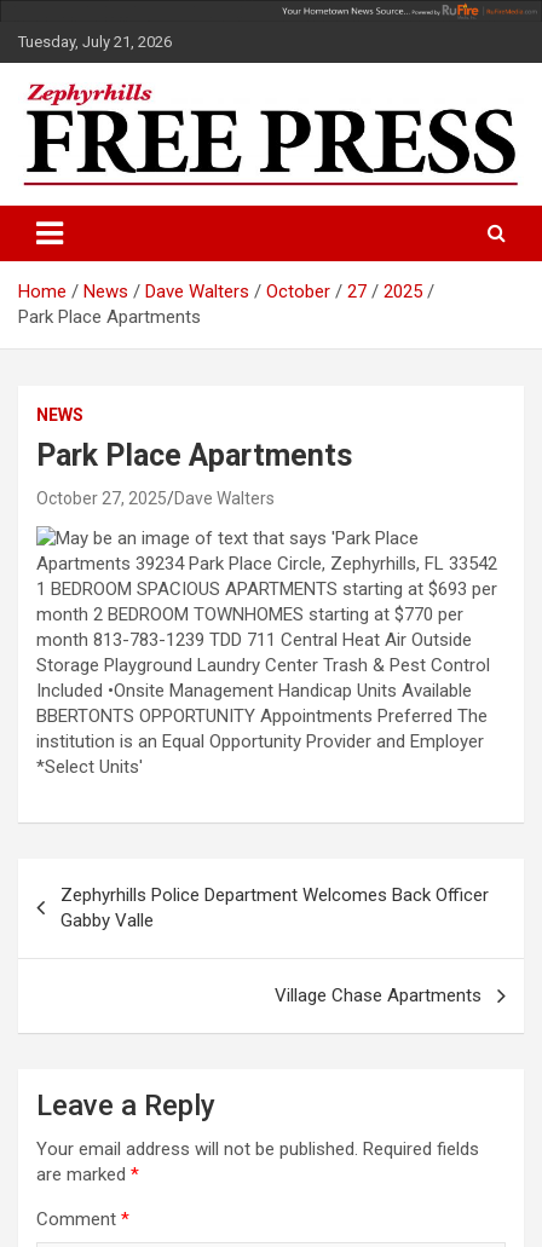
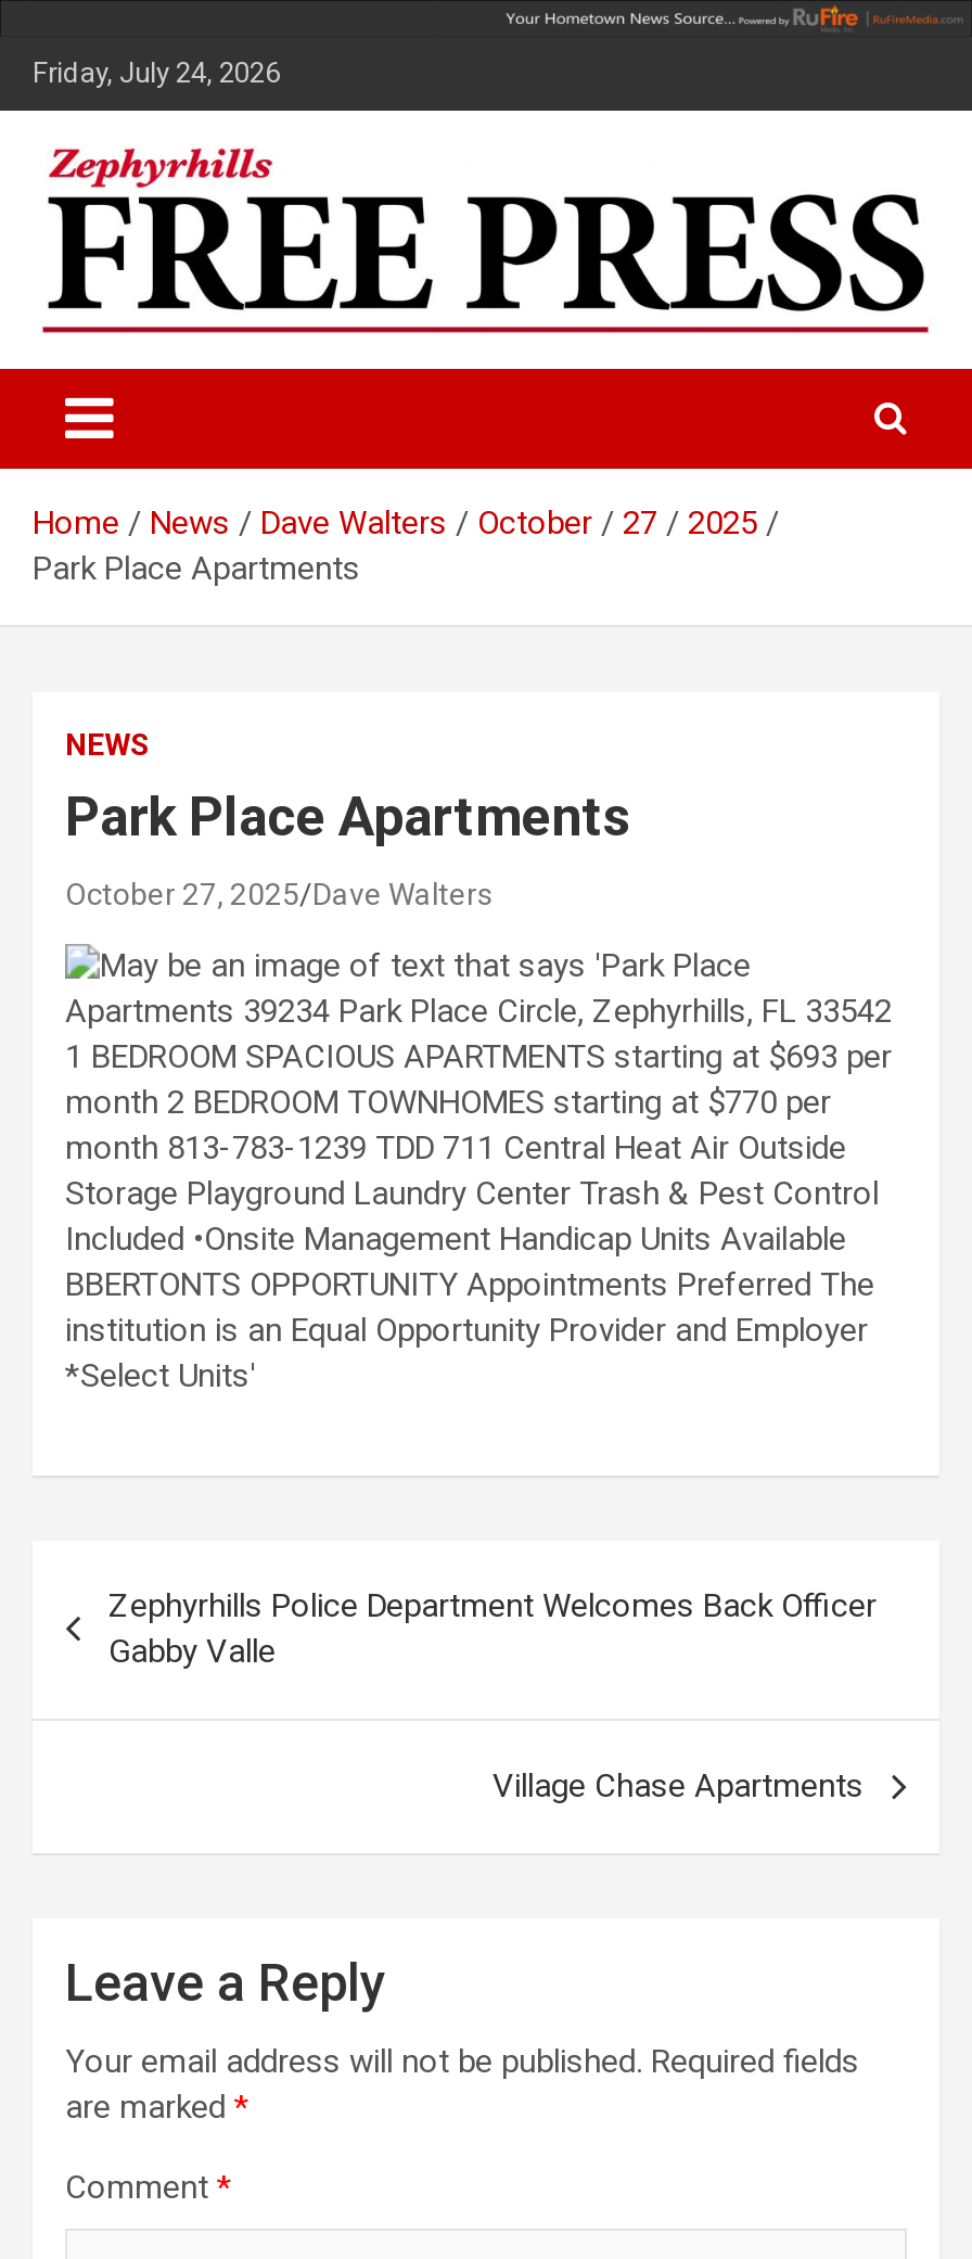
- Tuesday, July 21, 2026
+ Friday, July 24, 2026
